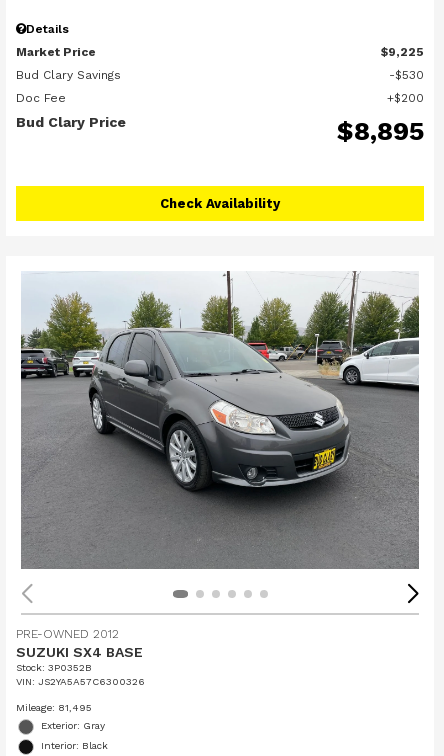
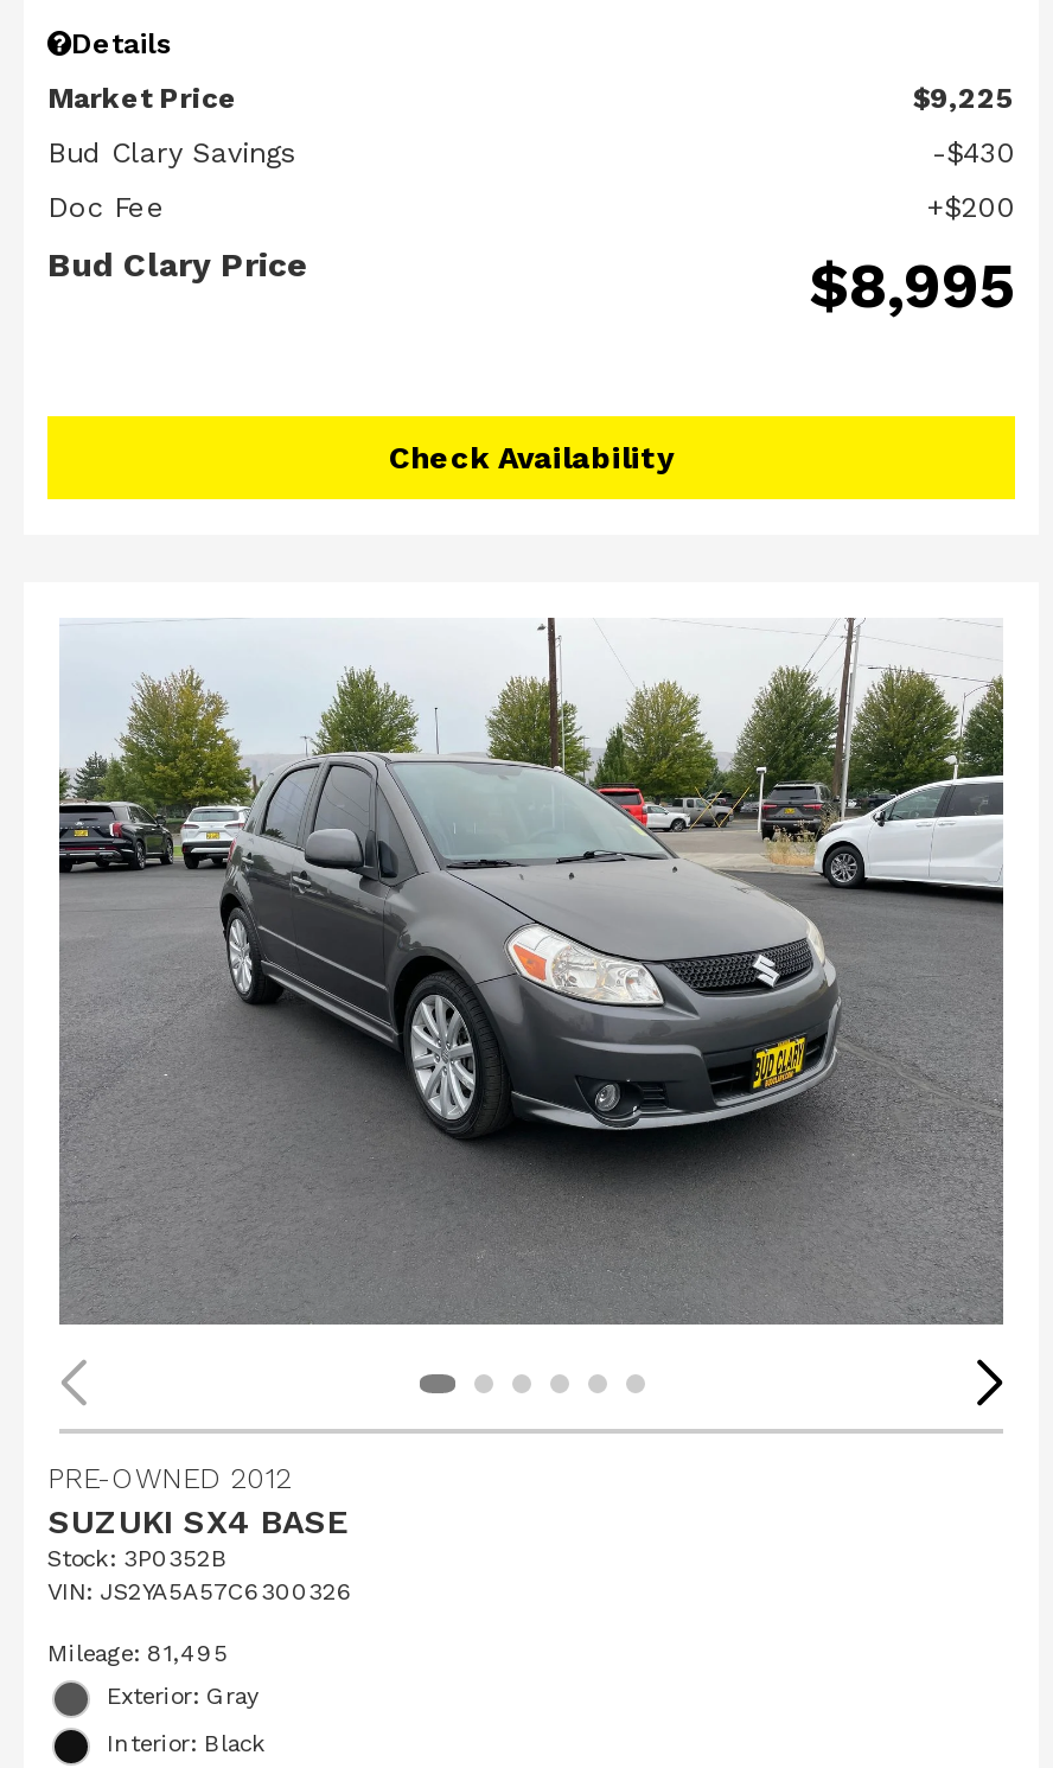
- $530
+ $430

- $8,895
+ $8,995
